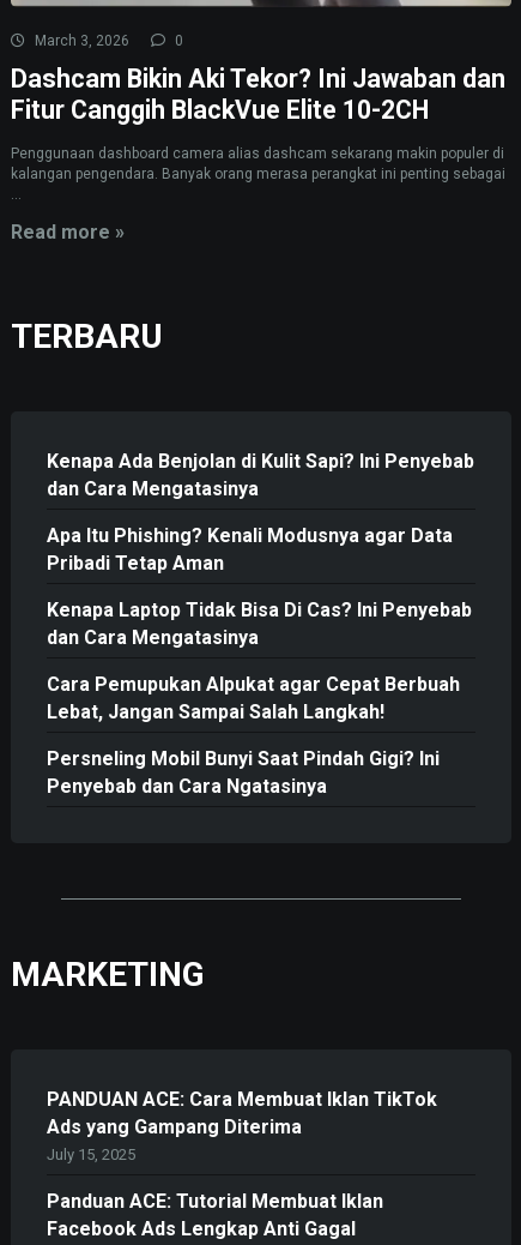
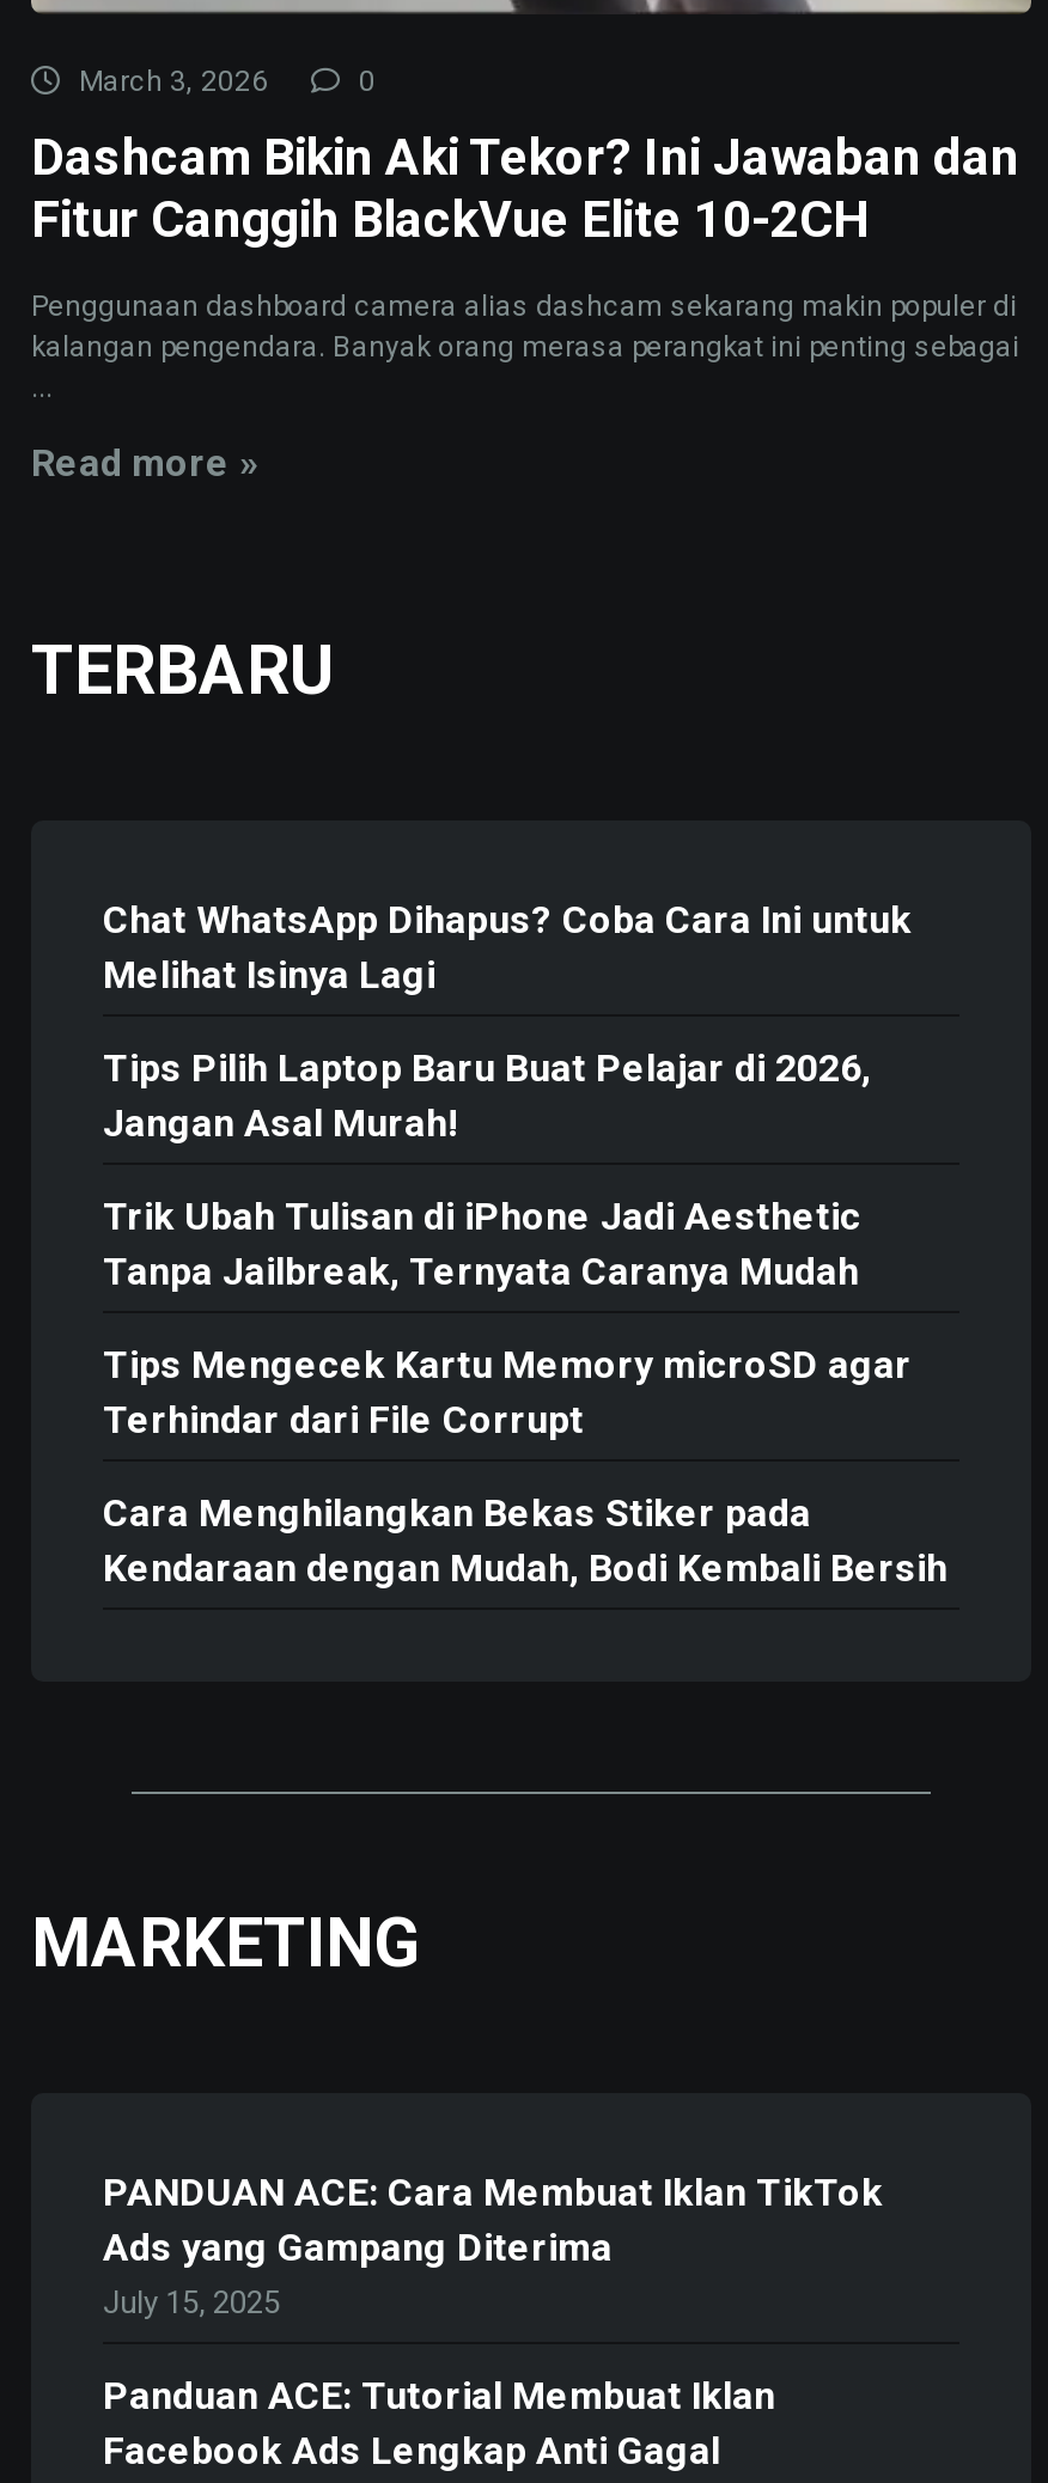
- Kenapa Ada Benjolan di Kulit Sapi? Ini Penyebab
- dan Cara Mengatasinya
+ Chat WhatsApp Dihapus? Coba Cara Ini untuk
+ Melihat Isinya Lagi

- Apa Itu Phishing? Kenali Modusnya agar Data
- Pribadi Tetap Aman
+ Tips Pilih Laptop Baru Buat Pelajar di 2026,
+ Jangan Asal Murah!

- Kenapa Laptop Tidak Bisa Di Cas? Ini Penyebab
- dan Cara Mengatasinya
+ Trik Ubah Tulisan di iPhone Jadi Aesthetic
+ Tanpa Jailbreak, Ternyata Caranya Mudah

- Cara Pemupukan Alpukat agar Cepat Berbuah
- Lebat, Jangan Sampai Salah Langkah!
+ Tips Mengecek Kartu Memory microSD agar
+ Terhindar dari File Corrupt

- Persneling Mobil Bunyi Saat Pindah Gigi? Ini
- Penyebab dan Cara Ngatasinya
+ Cara Menghilangkan Bekas Stiker pada
+ Kendaraan dengan Mudah, Bodi Kembali Bersih
